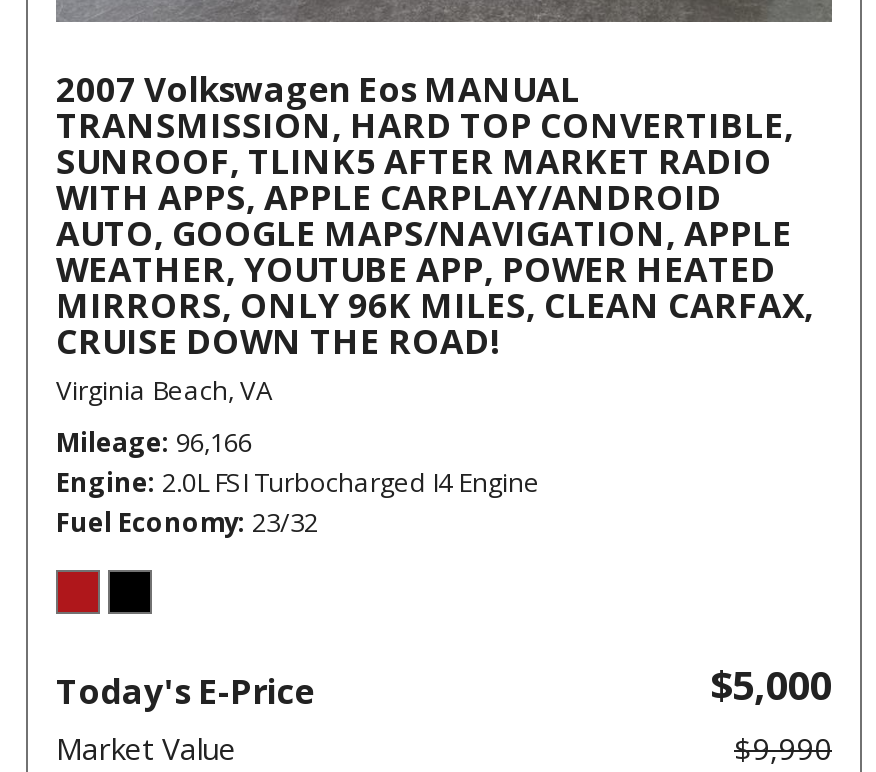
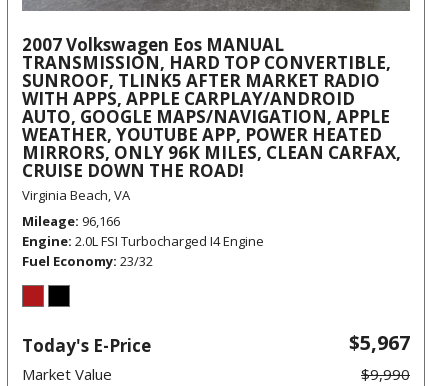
- $5,000
+ $5,967
